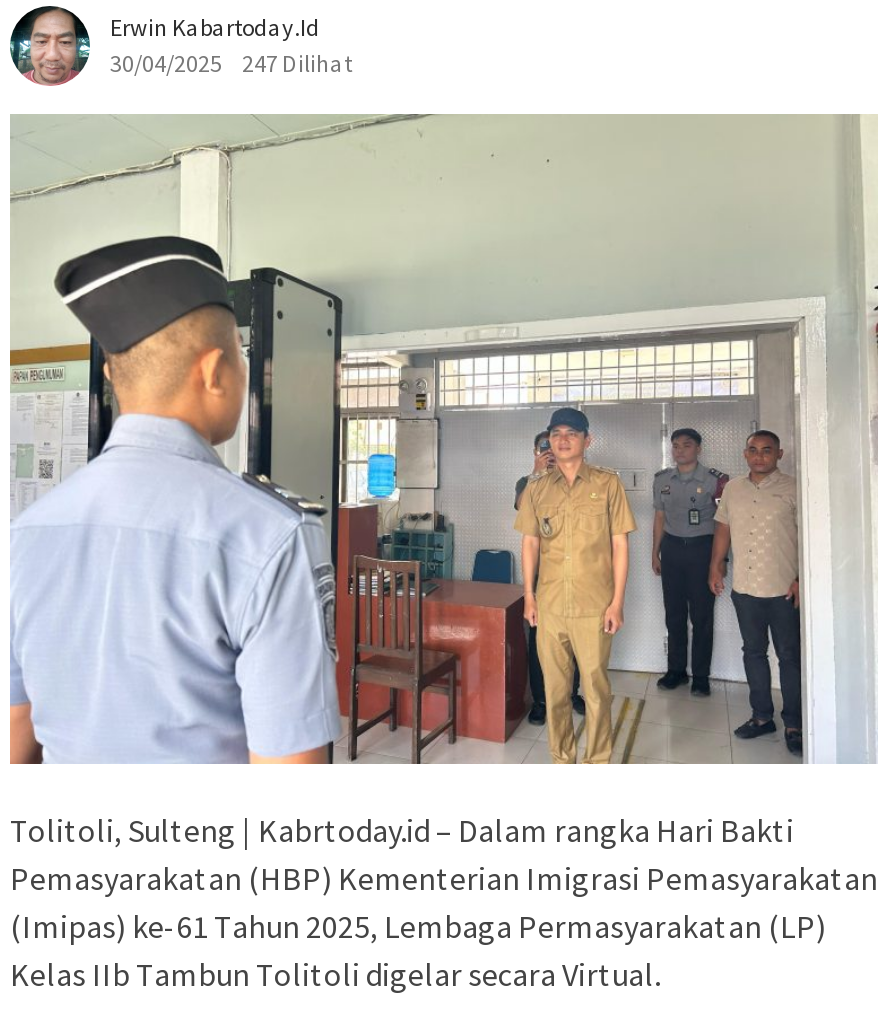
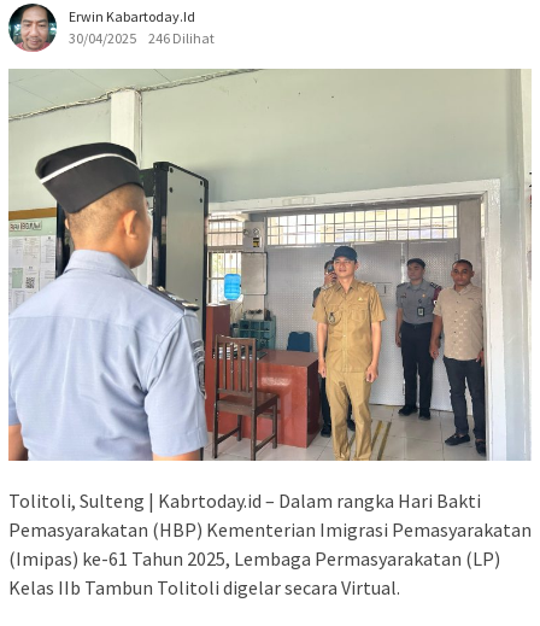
- 30/04/2025 247 Dilihat
+ 30/04/2025 246 Dilihat
